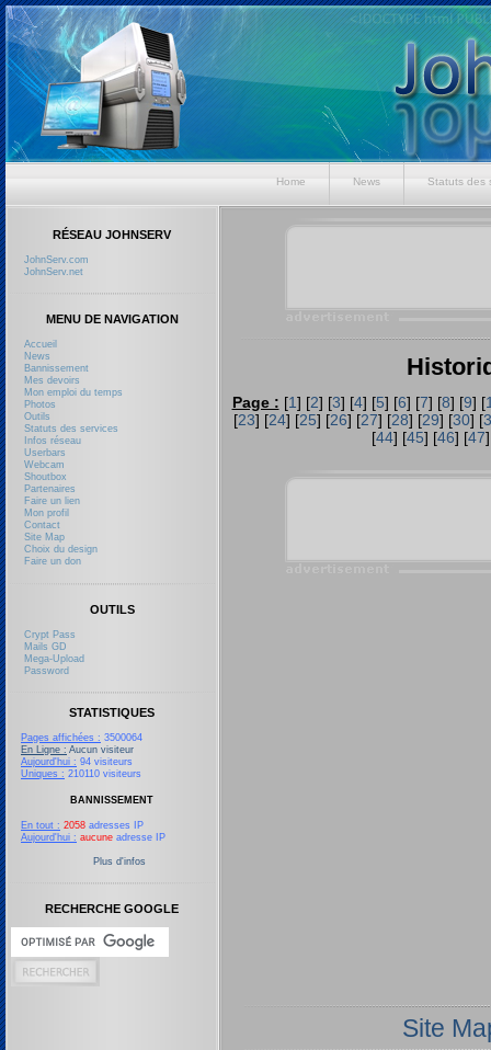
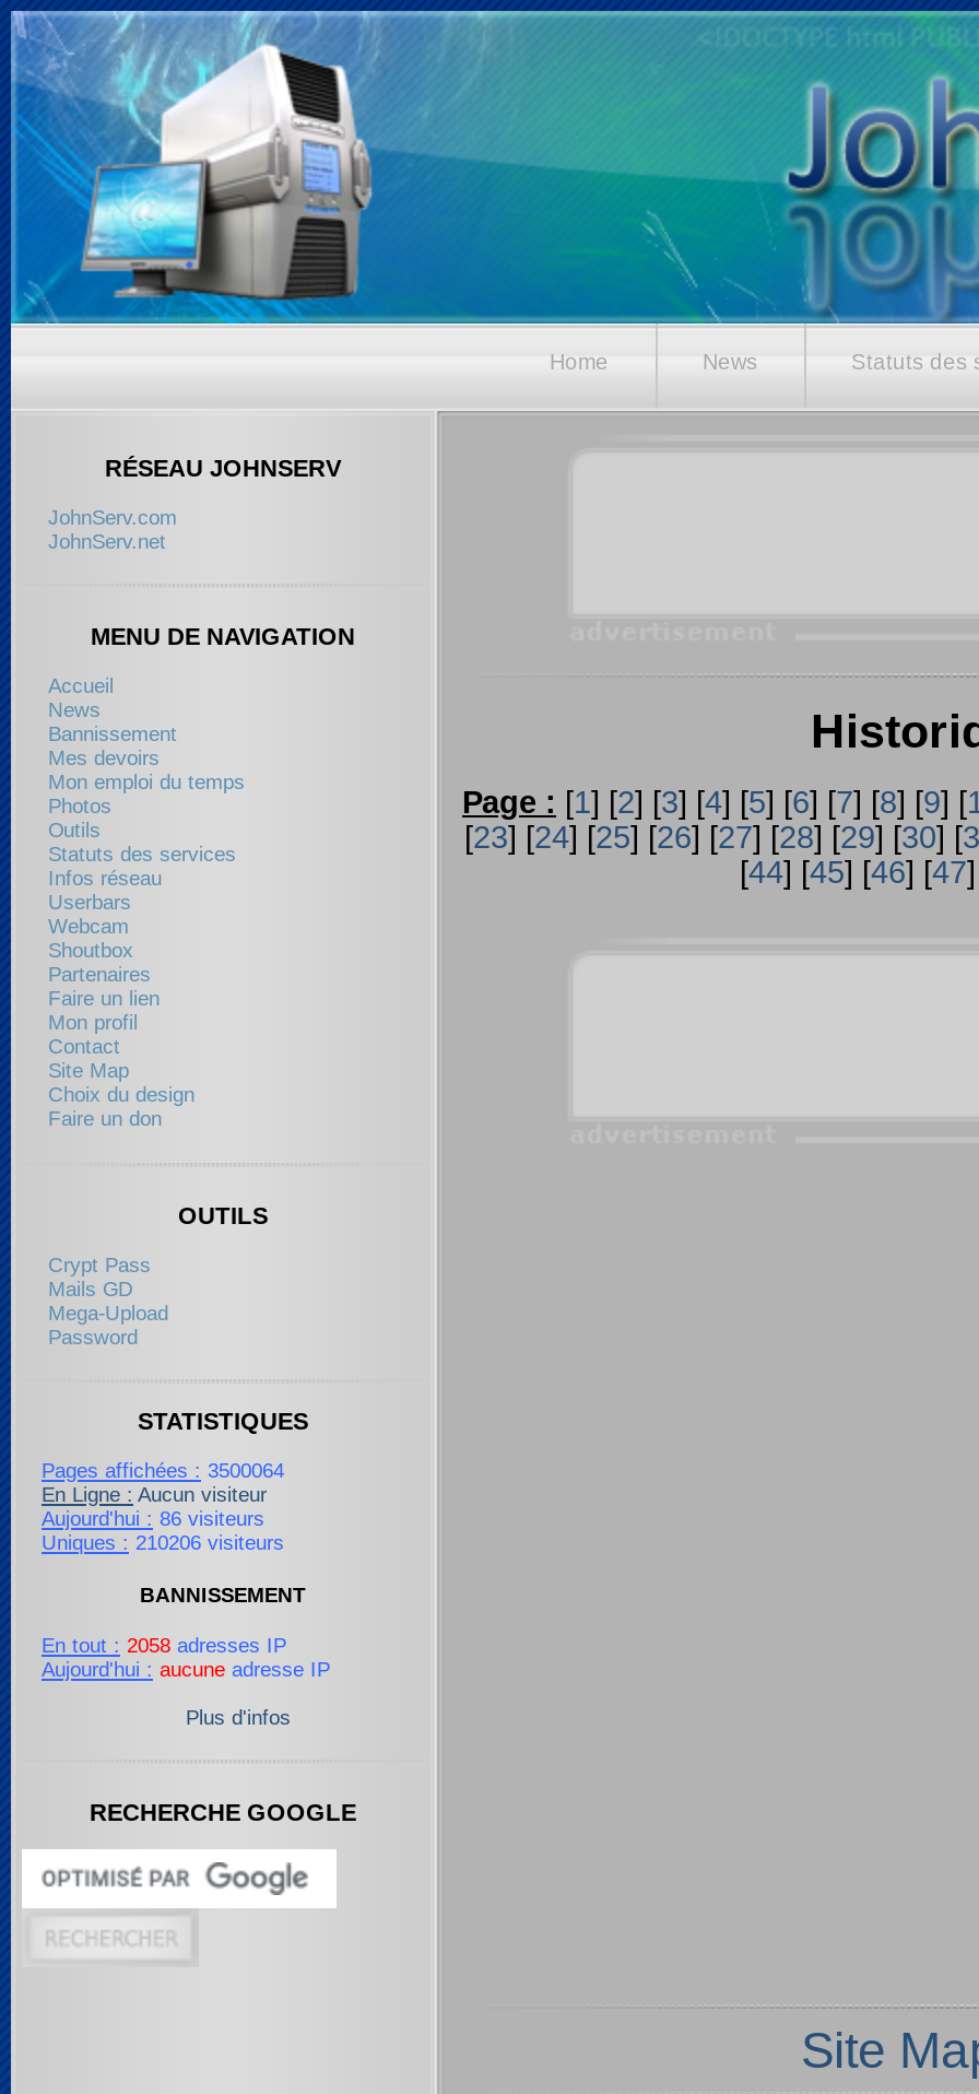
- Aujourd'hui : 94 visiteurs
+ Aujourd'hui : 86 visiteurs

- Uniques :210110 visiteurs
+ Uniques :210206 visiteurs
